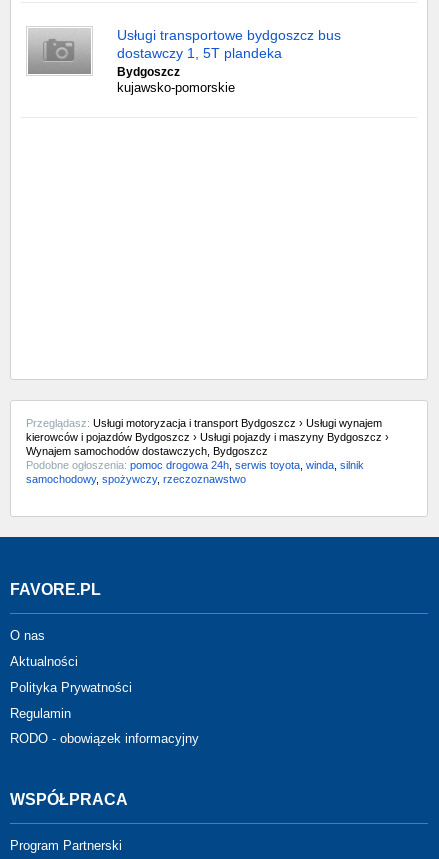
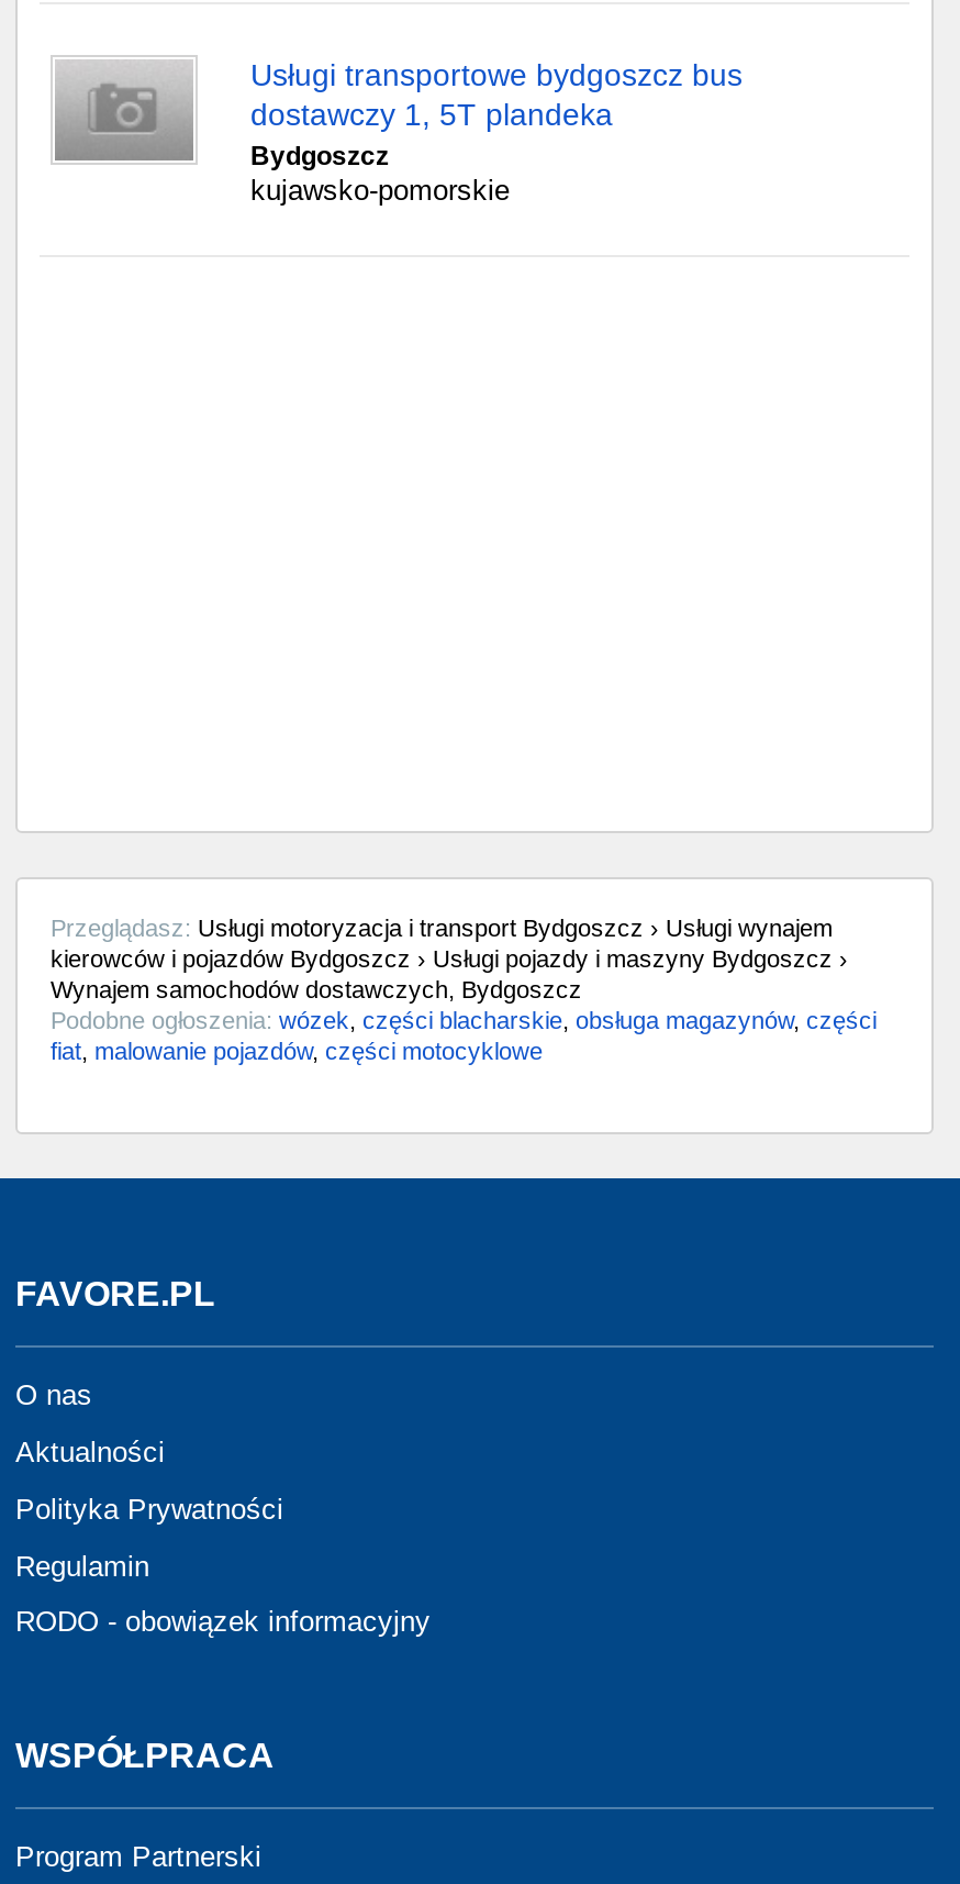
- Podobne ogłoszenia: pomoc drogowa 24h, serwis toyota, winda, silnik
- samochodowy, spożywczy, rzeczoznawstwo
+ Podobne ogłoszenia: wózek, części blacharskie, obsługa magazynów, części
+ fiat, malowanie pojazdów, części motocyklowe
